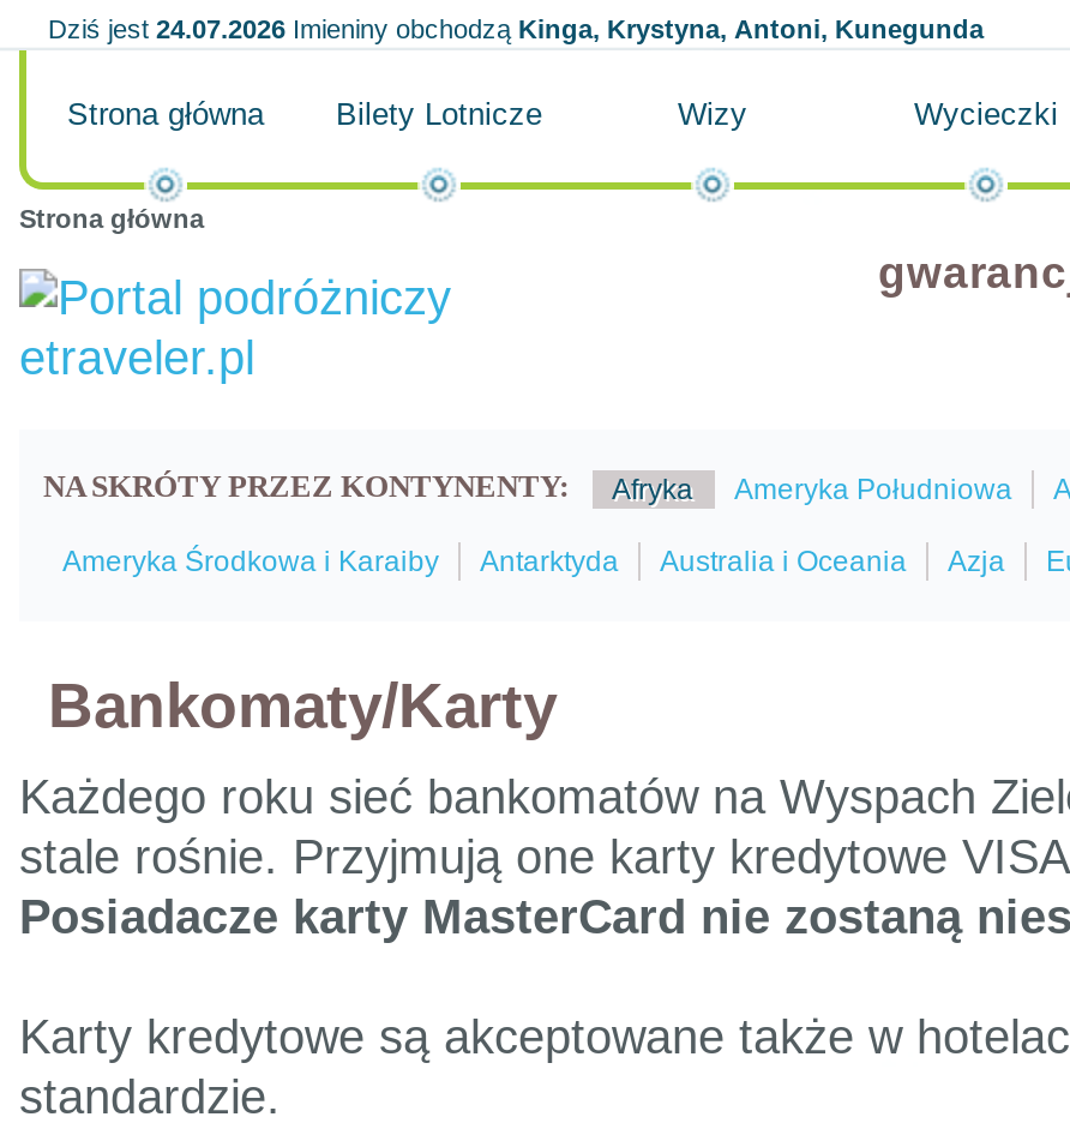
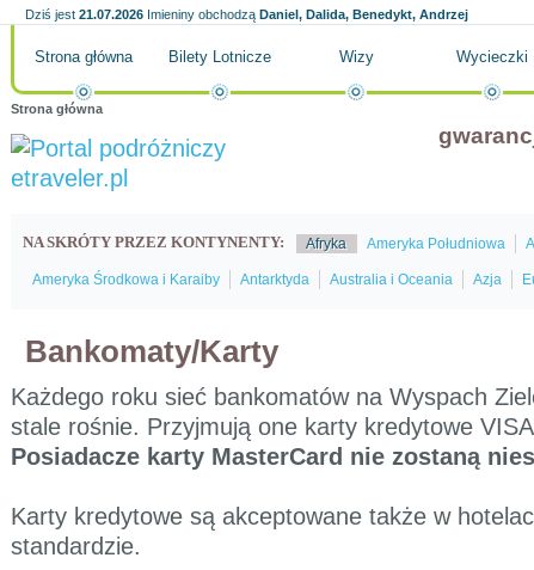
- Dziś jest 24.07.2026 Imieniny obchodzą Kinga, Krystyna, Antoni, Kunegunda
+ Dziś jest 21.07.2026 Imieniny obchodzą Daniel, Dalida, Benedykt, Andrzej
